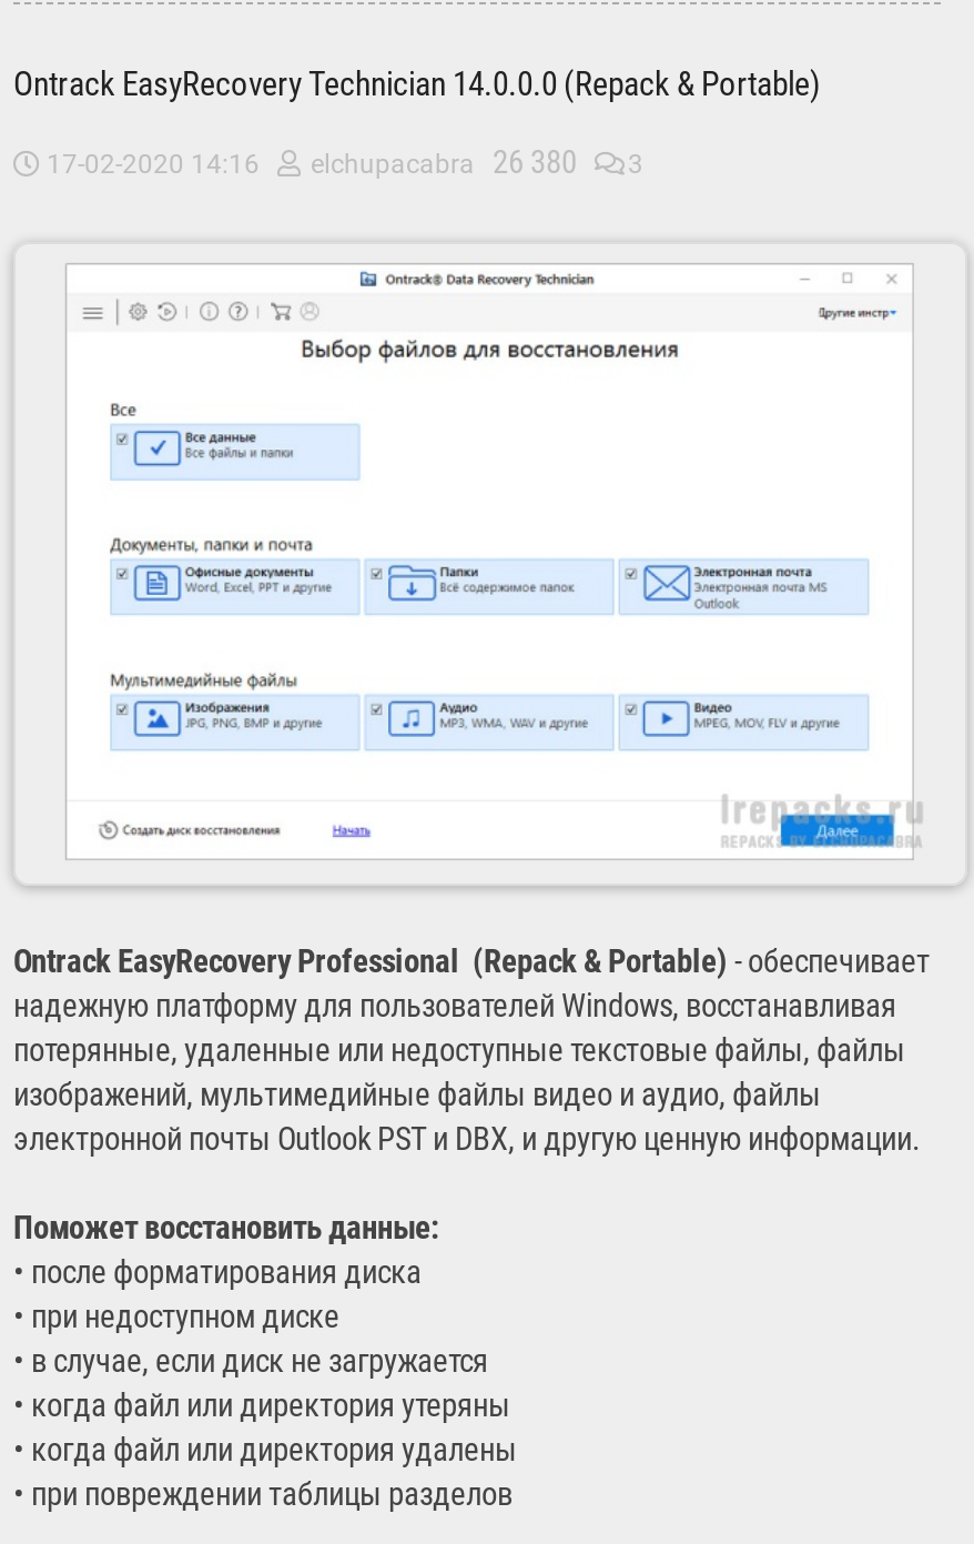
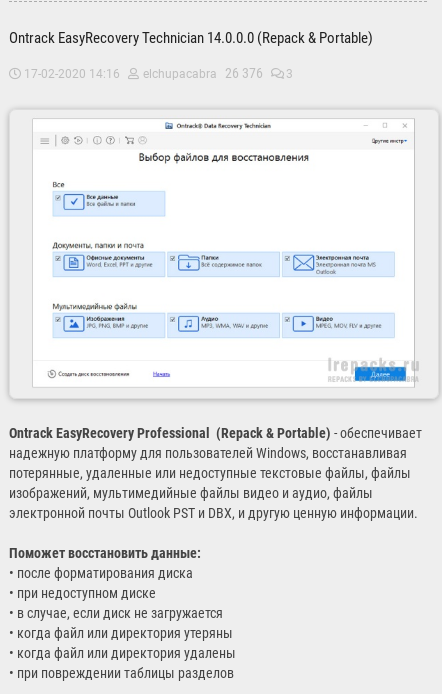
- elchupacabra 26 380
+ elchupacabra 26 376
